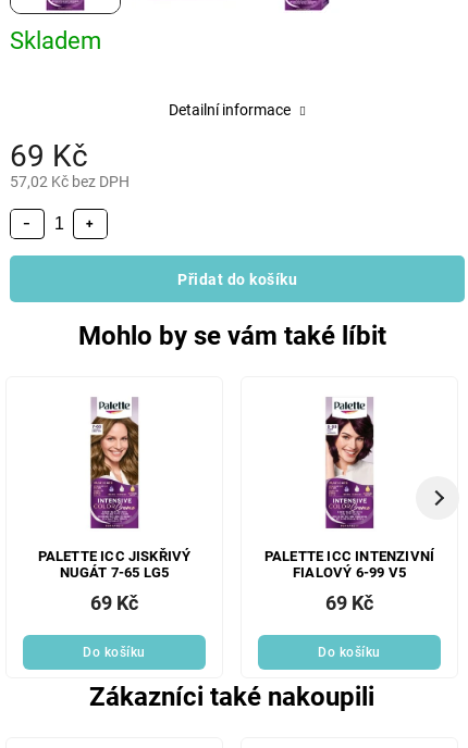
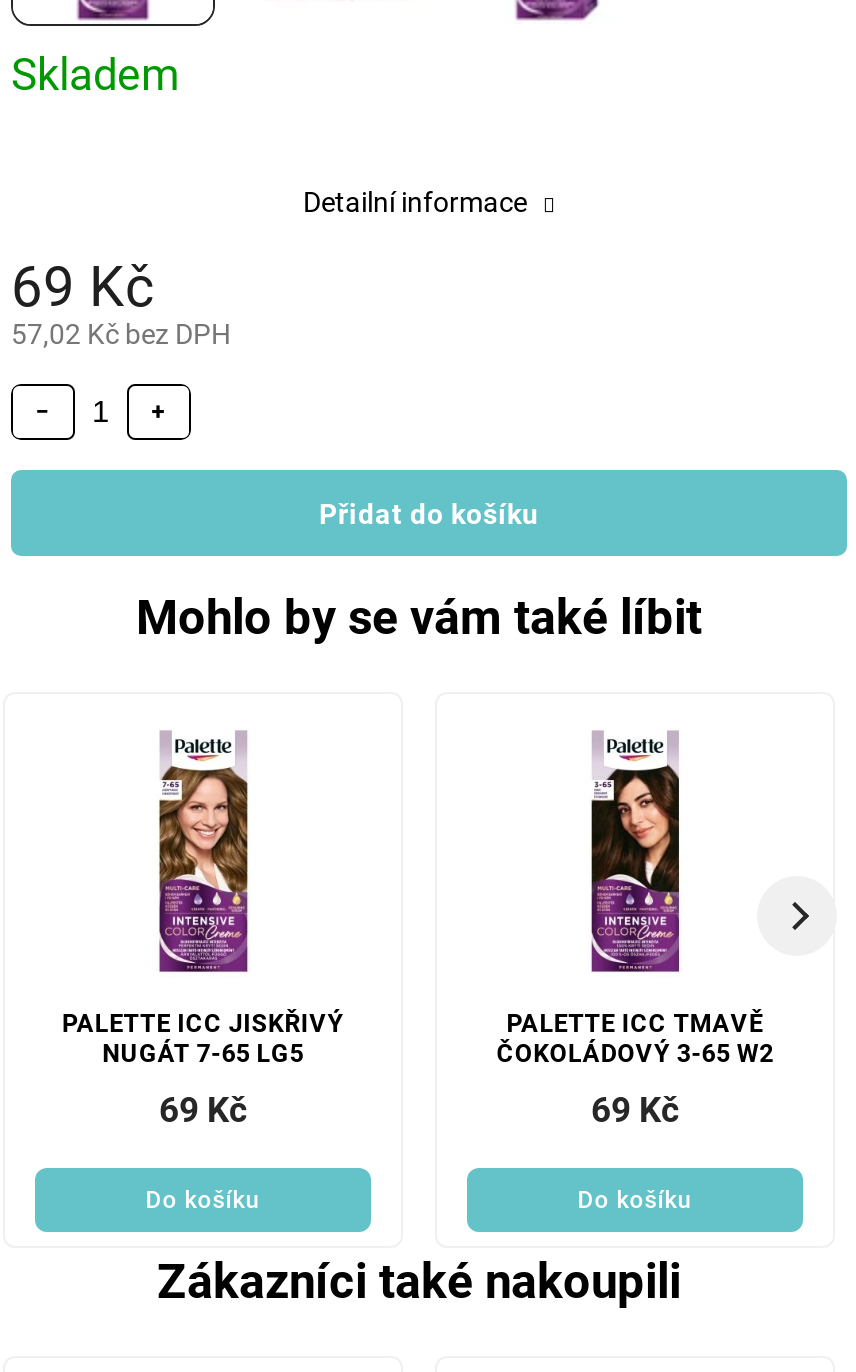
- [image]
+ [image]

- PALETTE ICC INTENZIVNÍ
- FIALOVÝ 6-99 V5
+ PALETTE ICC TMAVĚ
+ ČOKOLÁDOVÝ 3-65 W2
